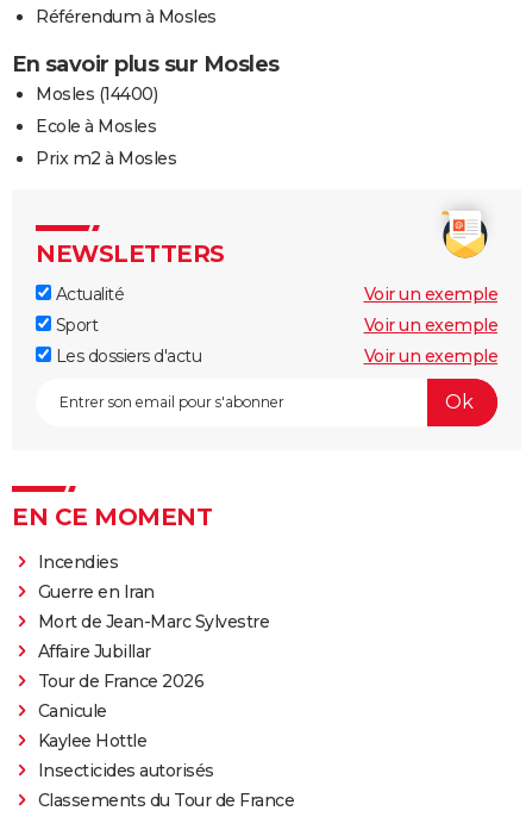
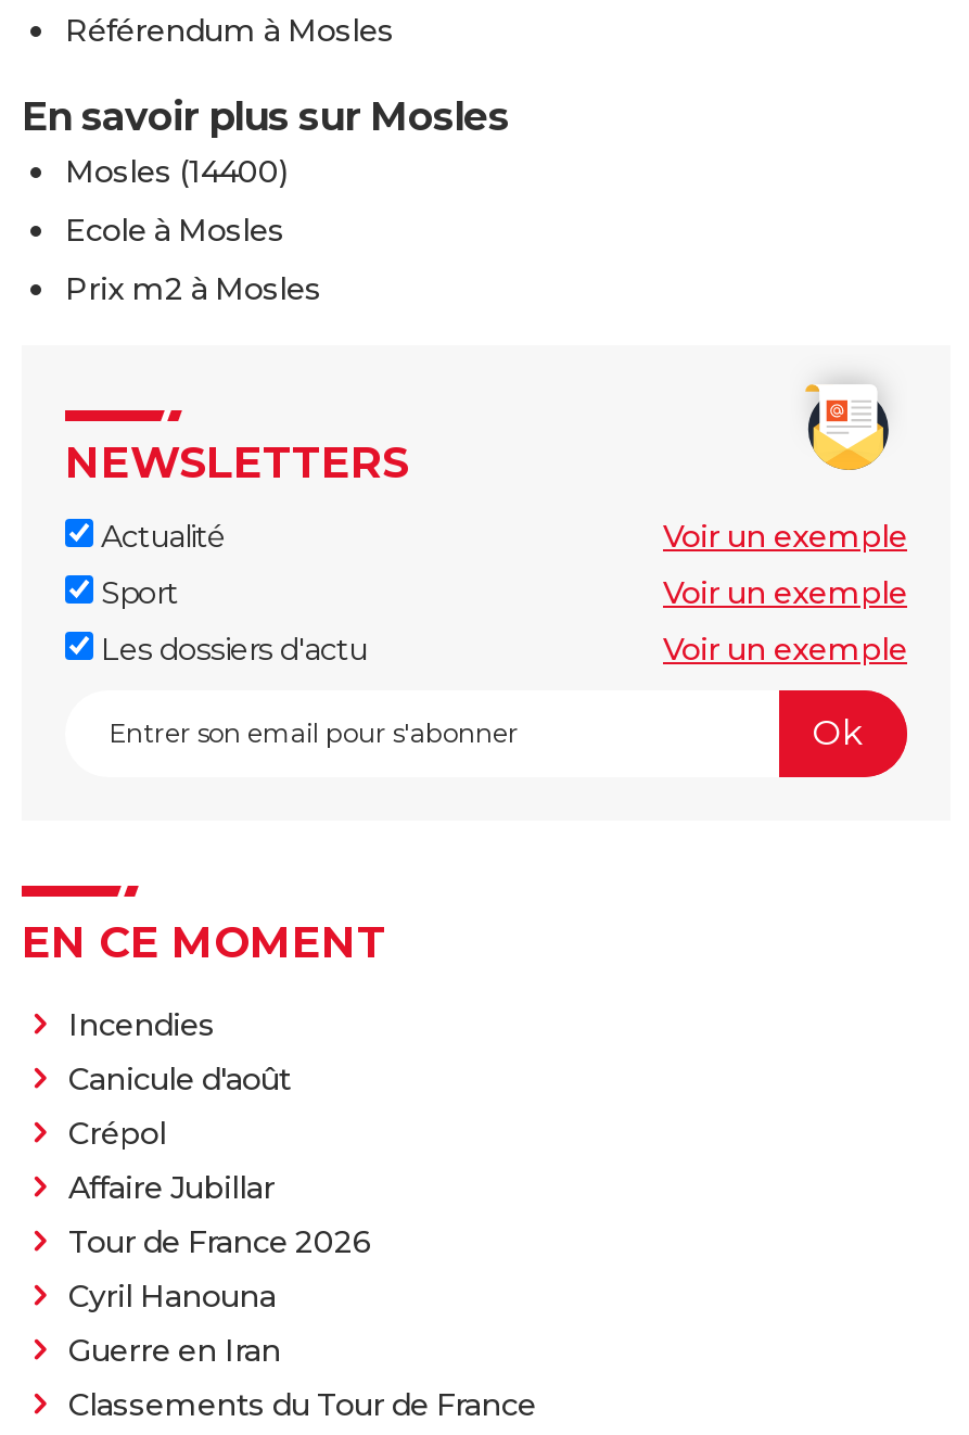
moved down: Guerre en Iran

- Mort de Jean-Marc Sylvestre
+ Canicule d'août
+ Crépol

- Canicule
- Kaylee Hottle
- Insecticides autorisés
+ Cyril Hanouna
